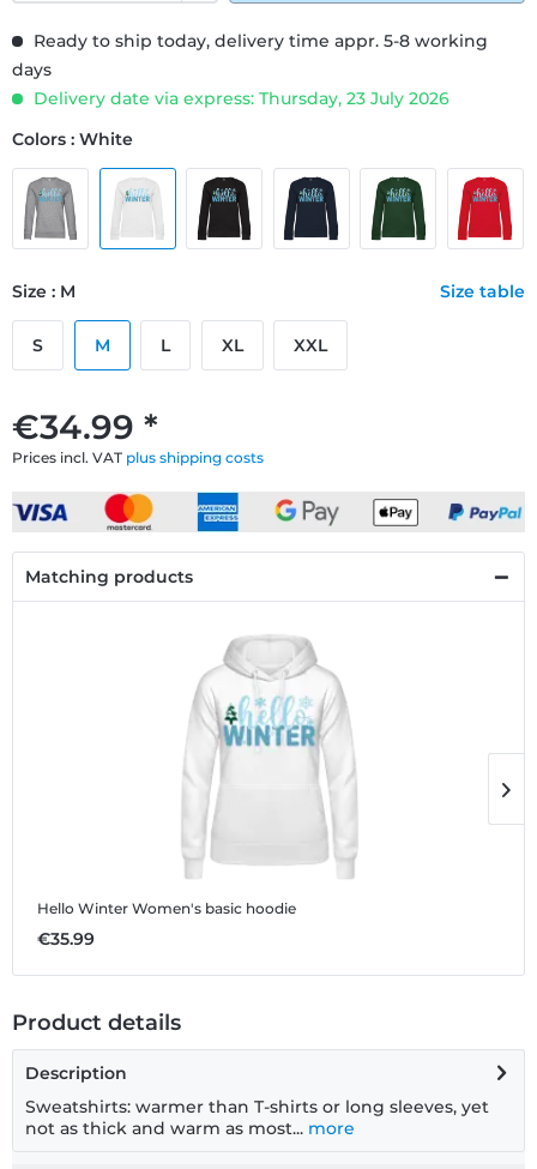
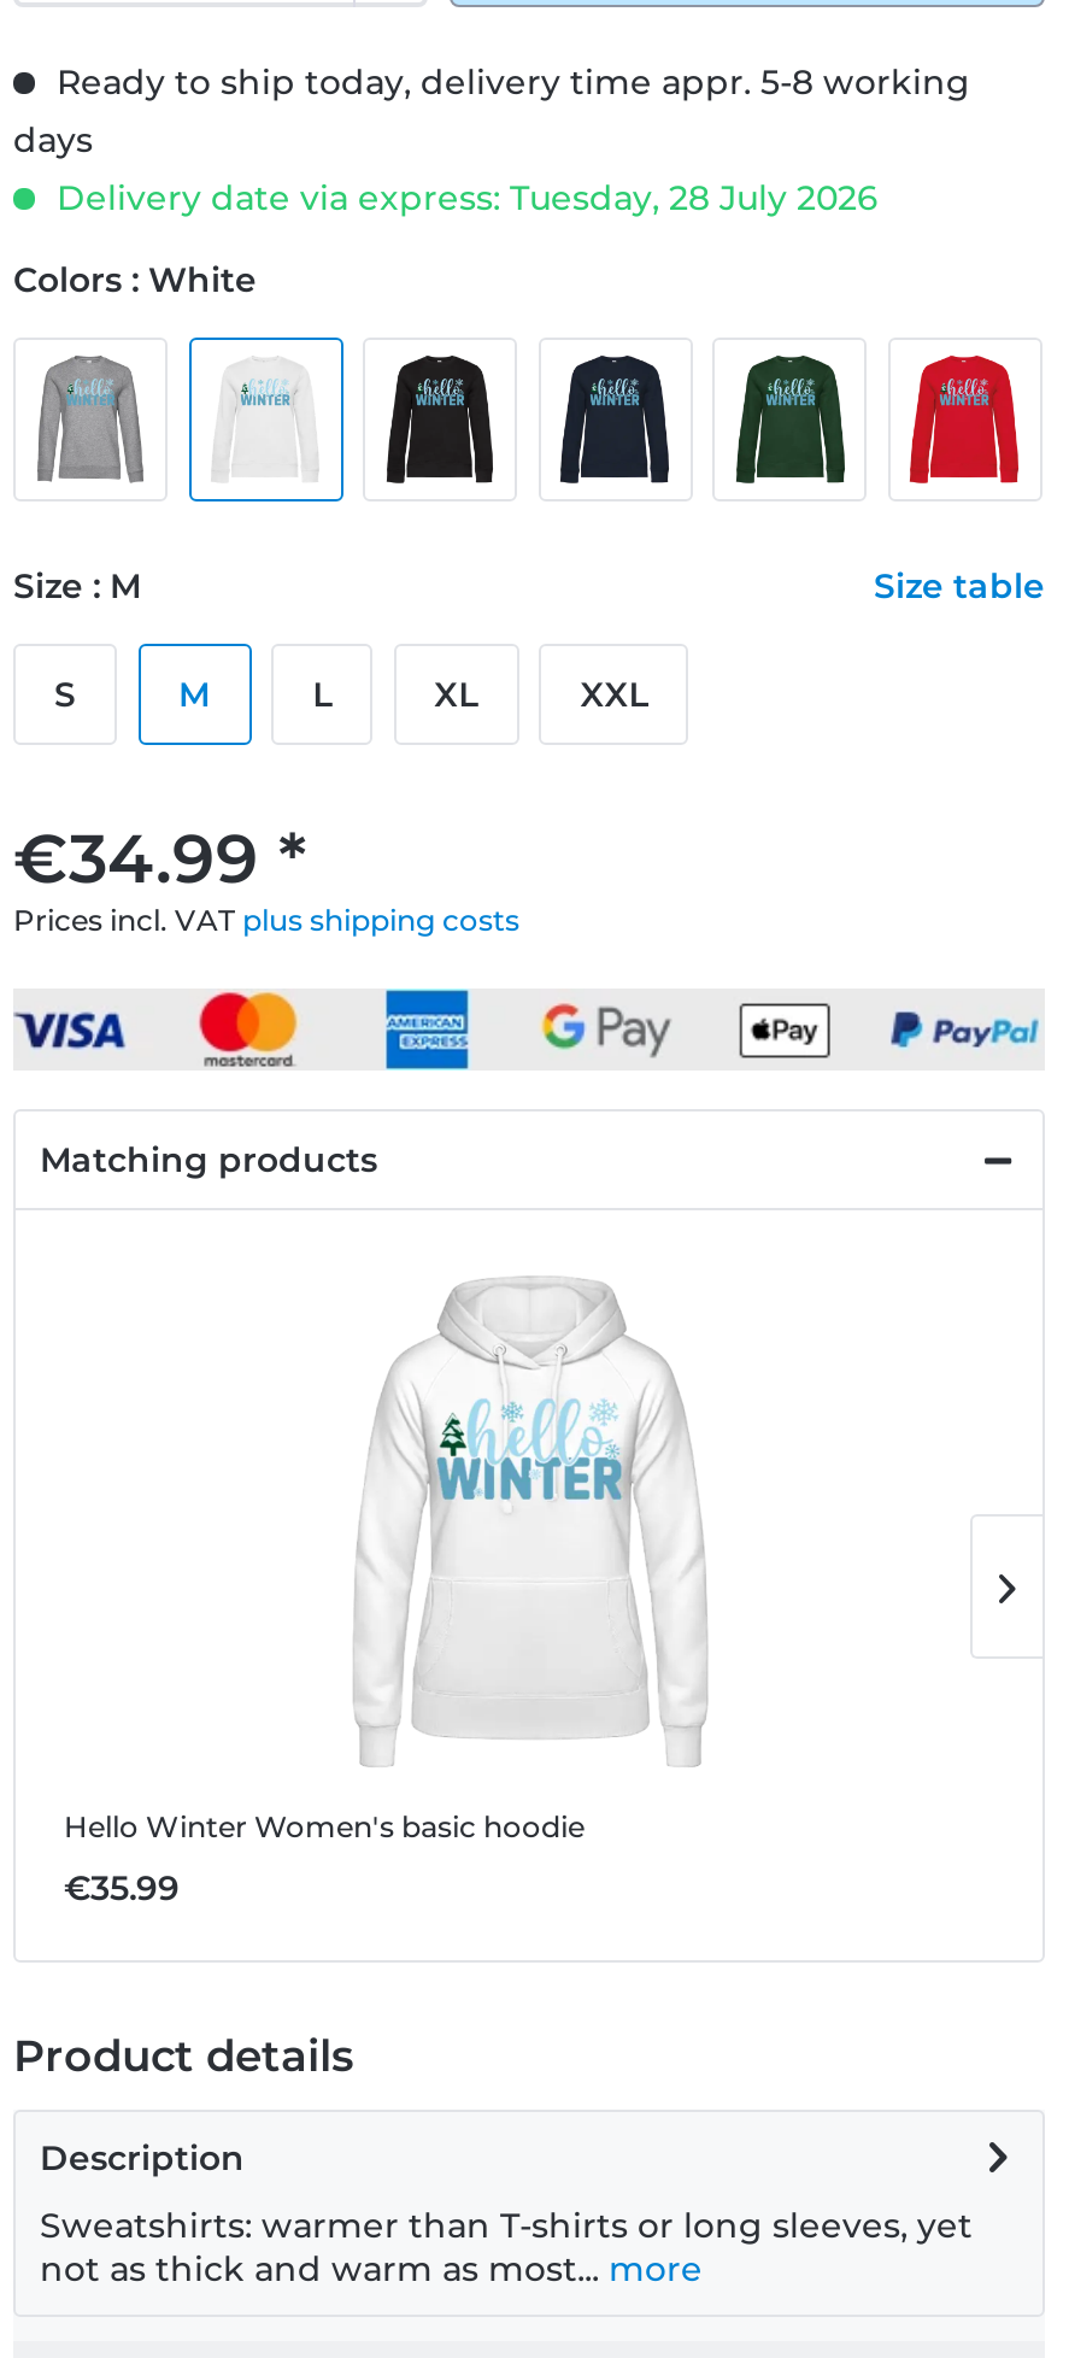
- Delivery date via express: Thursday, 23 July 2026
+ Delivery date via express: Tuesday, 28 July 2026
